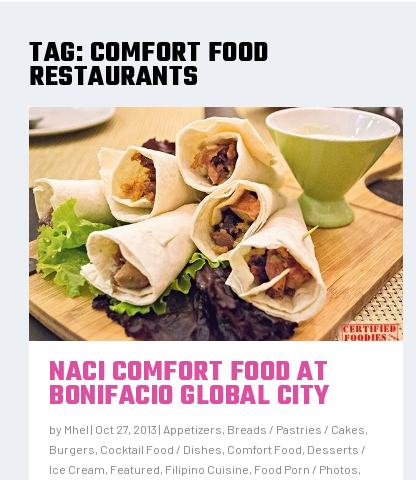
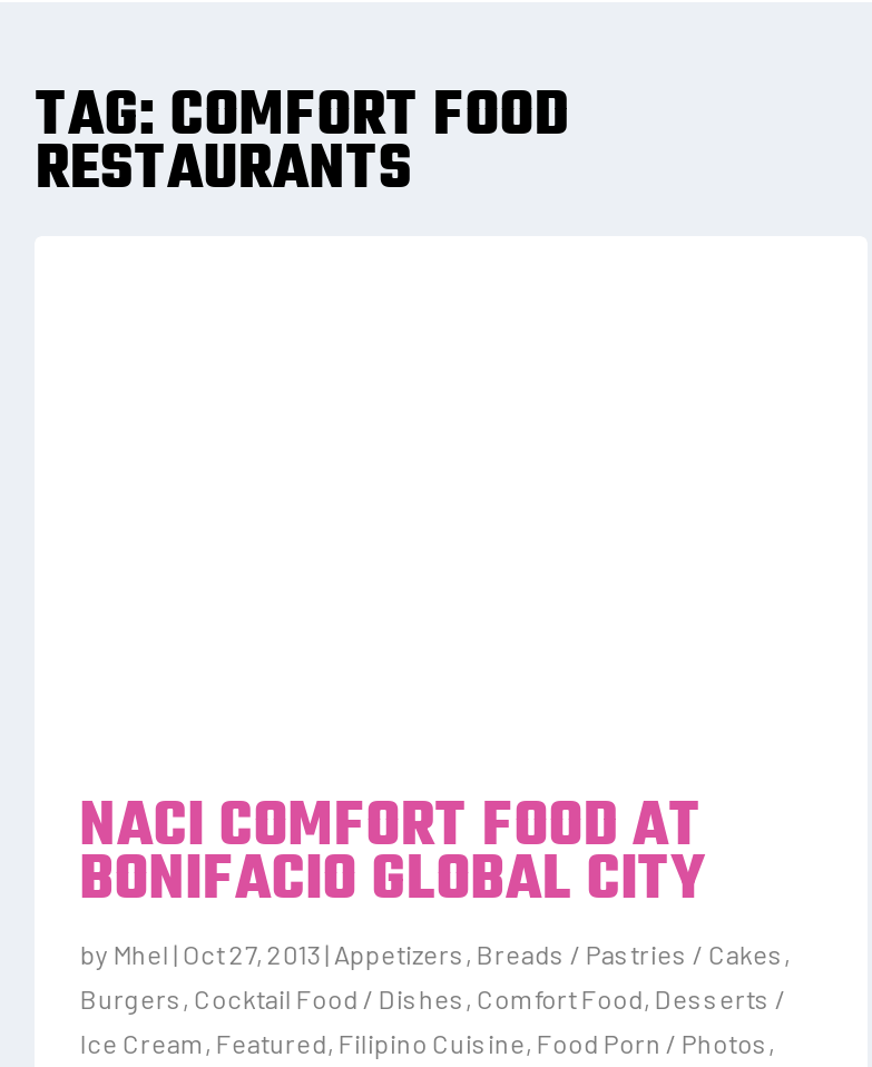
- [image]
